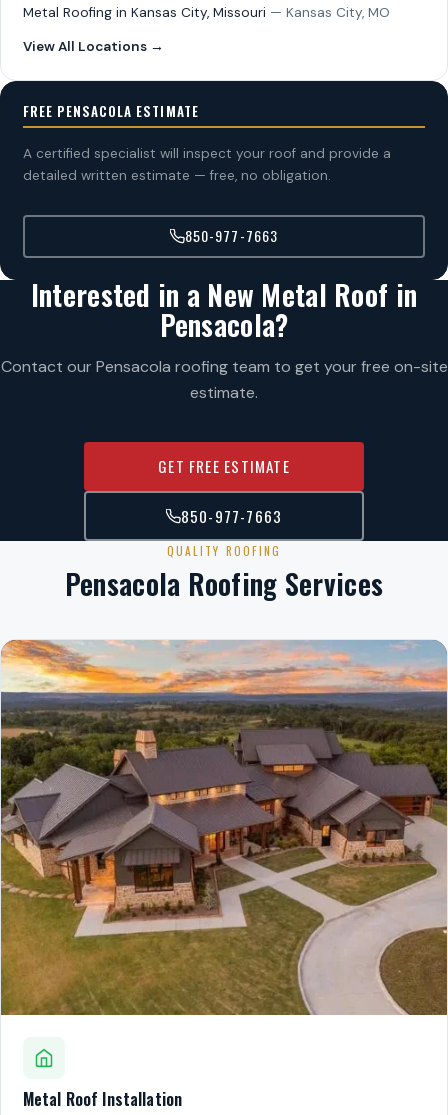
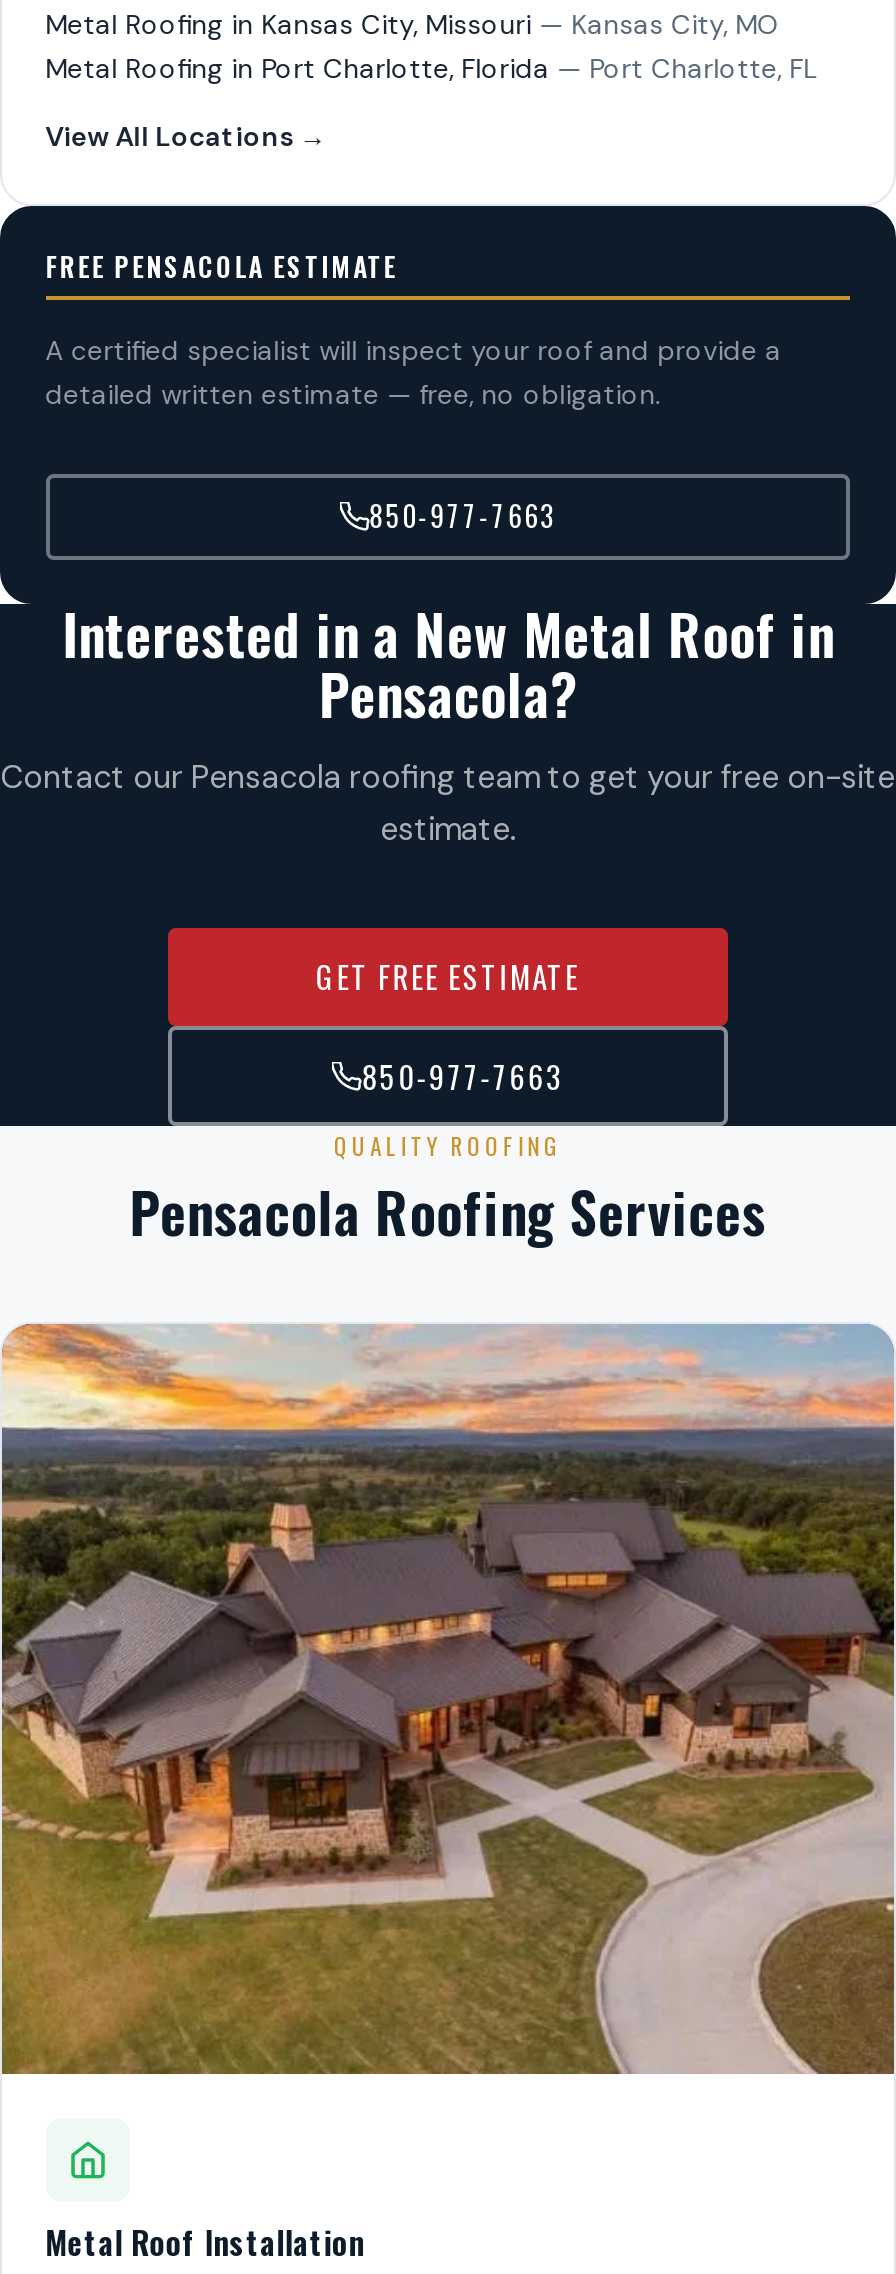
+ Metal Roofing in Port Charlotte, Florida — Port Charlotte, FL
